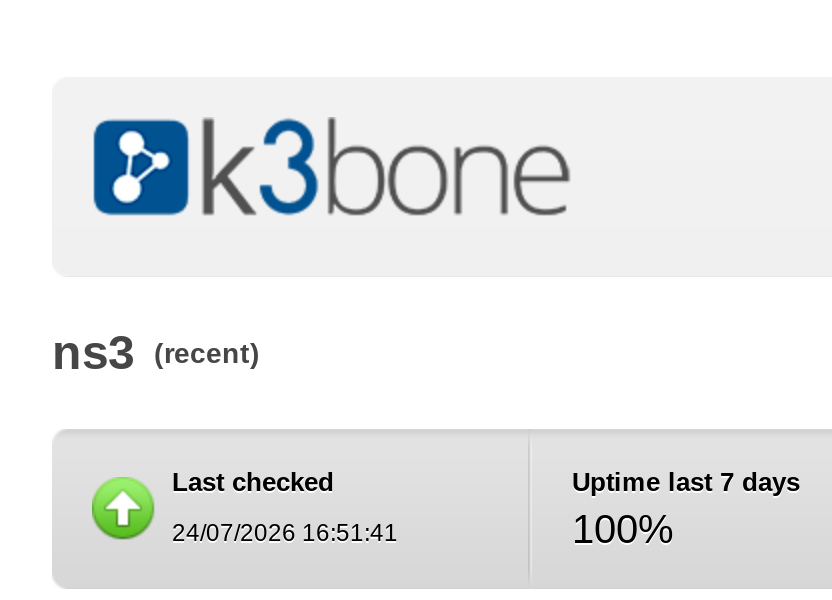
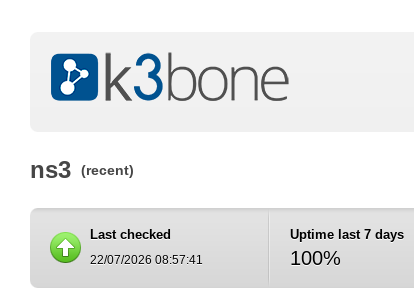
- 24/07/2026 16:51:41
+ 22/07/2026 08:57:41
